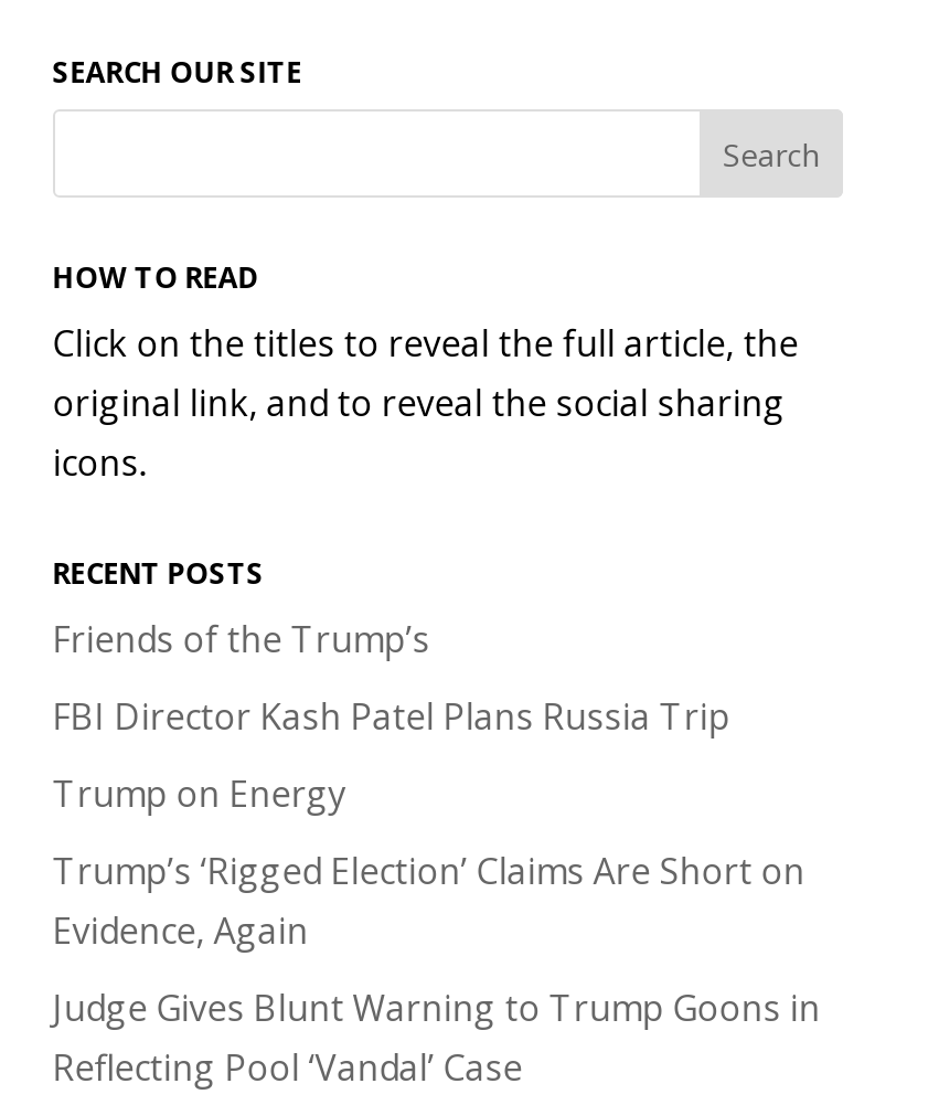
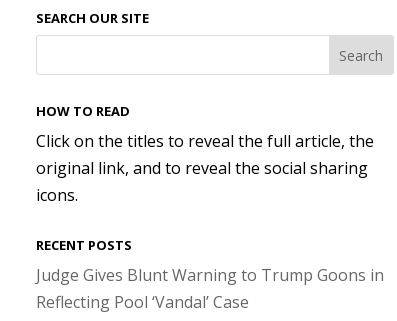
- Friends of the Trump’s
- FBI Director Kash Patel Plans Russia Trip
- Trump on Energy
- Trump’s ‘Rigged Election’ Claims Are Short on
- Evidence, Again
